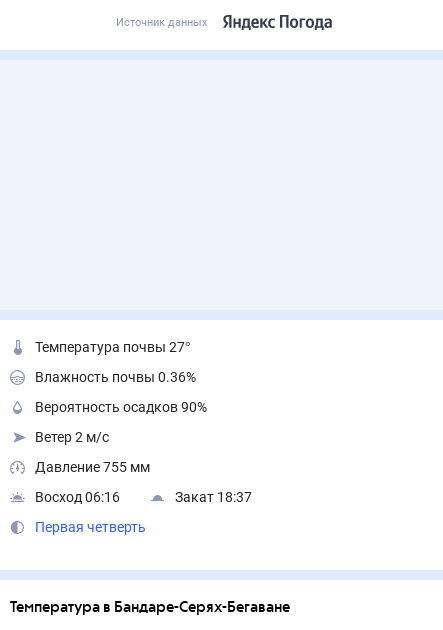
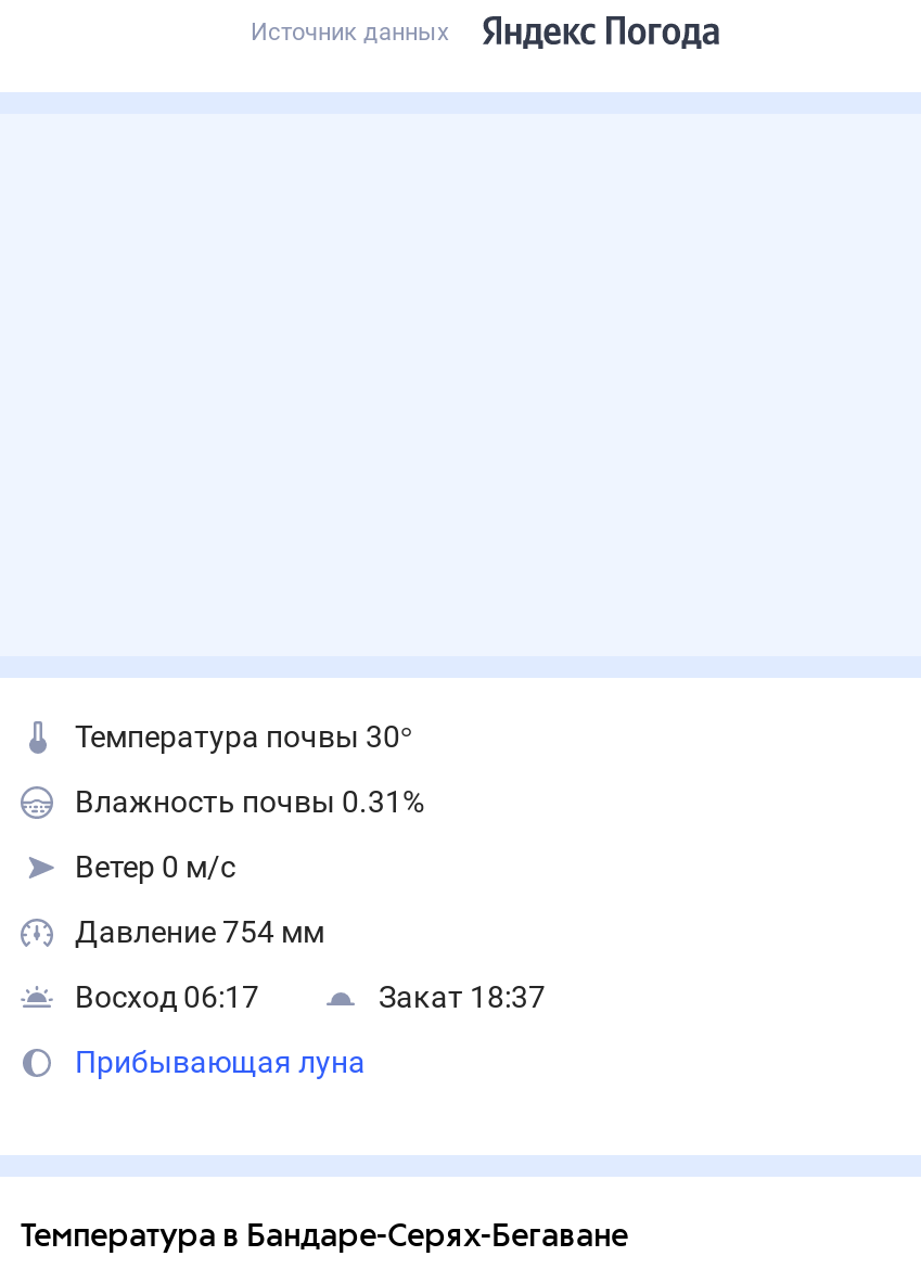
- Температура почвы 27°
- Влажность почвы 0.36%
- Вероятность осадков 90%
- Ветер 2 м/с
- Давление 755 мм
- Восход 06:16
+ Температура почвы 30°
+ Влажность почвы 0.31%
+ Ветер 0 м/с
+ Давление 754 мм
+ Восход 06:17

- Первая четверть
+ Прибывающая луна
